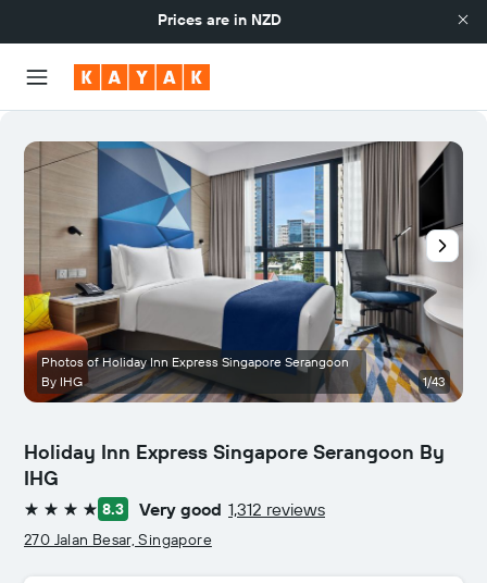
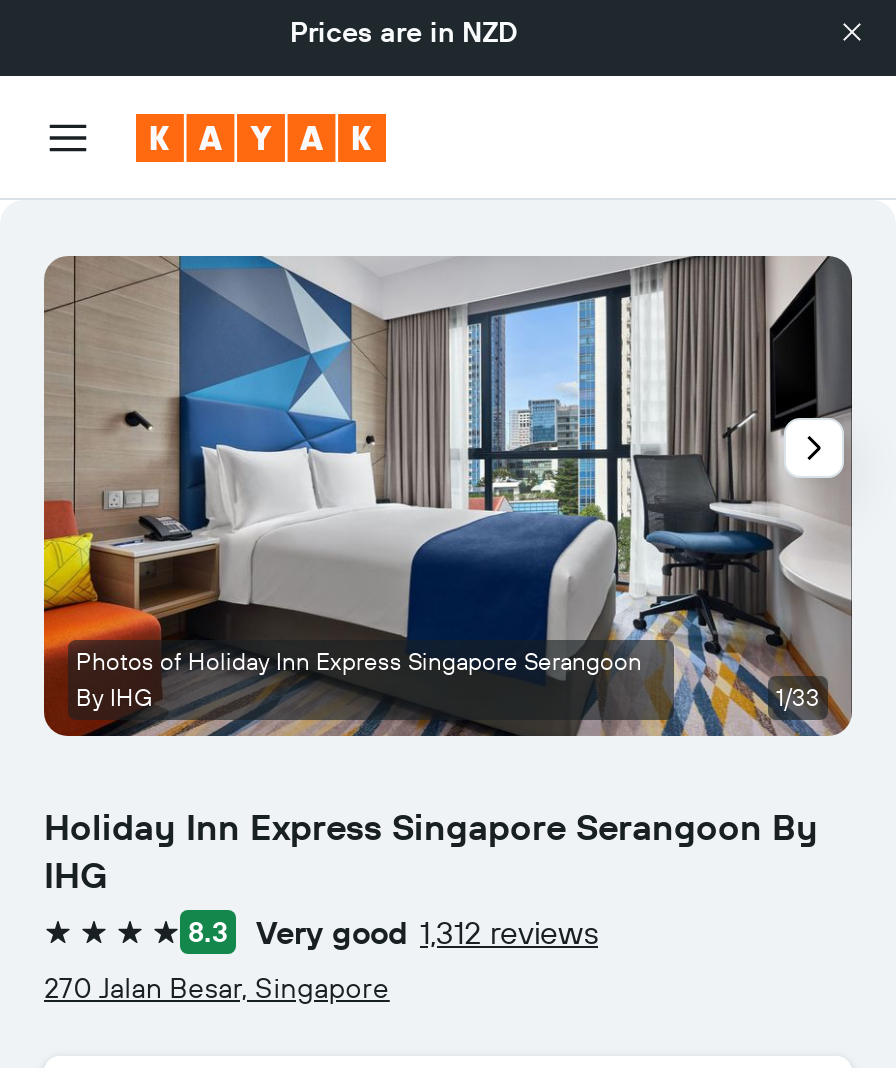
- 1/43
+ 1/33
